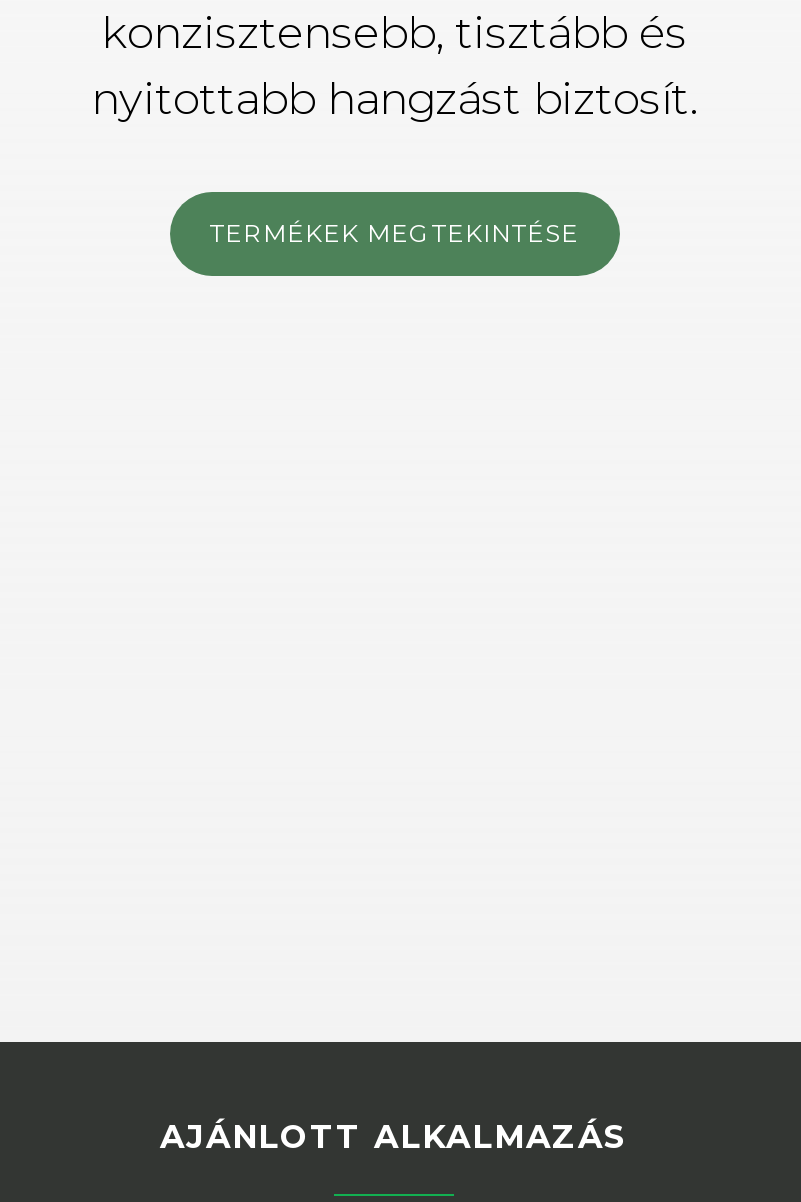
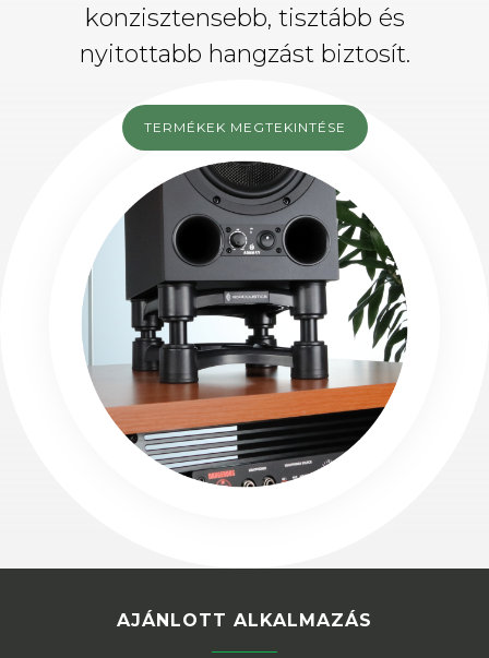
+ [image]
